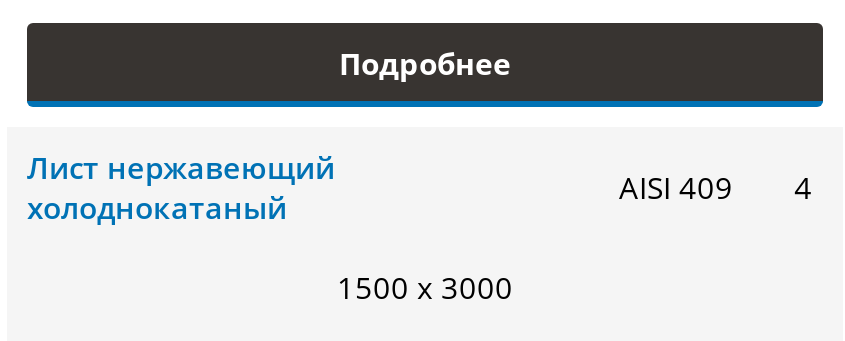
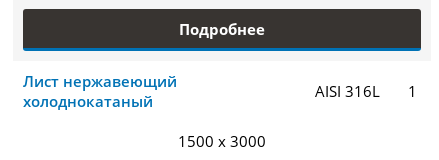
- AISI 409
+ AISI 316L

- 4
+ 1
